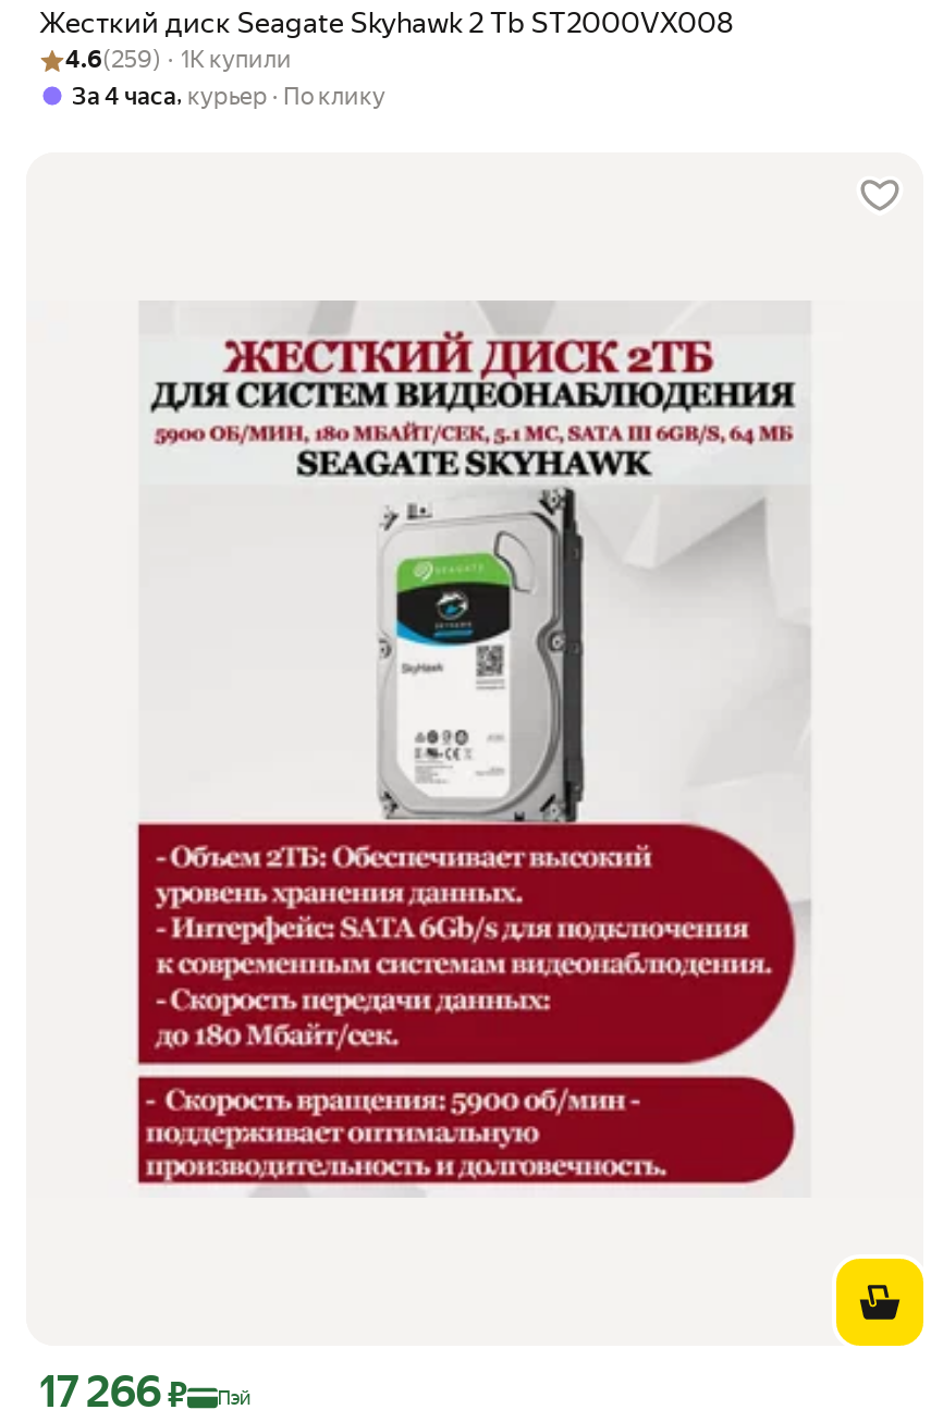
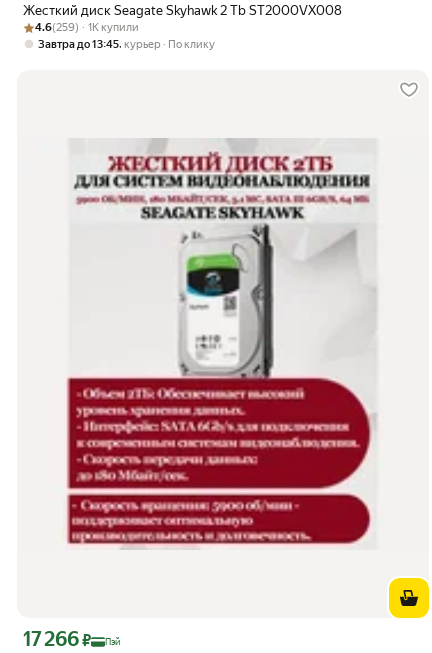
- За 4 часа, курьер По клику
+ Завтра до 13:45, курьер По клику
